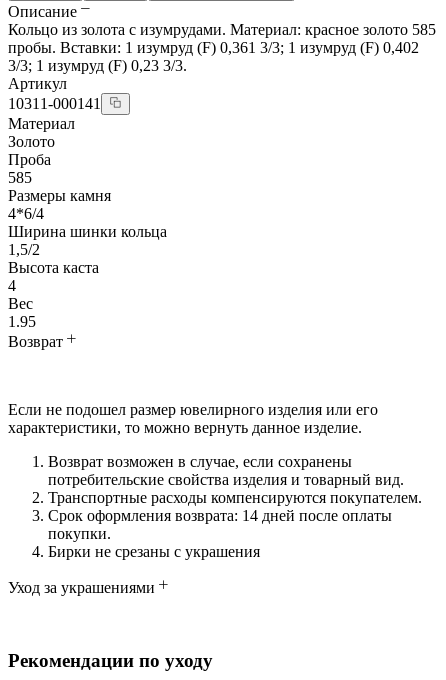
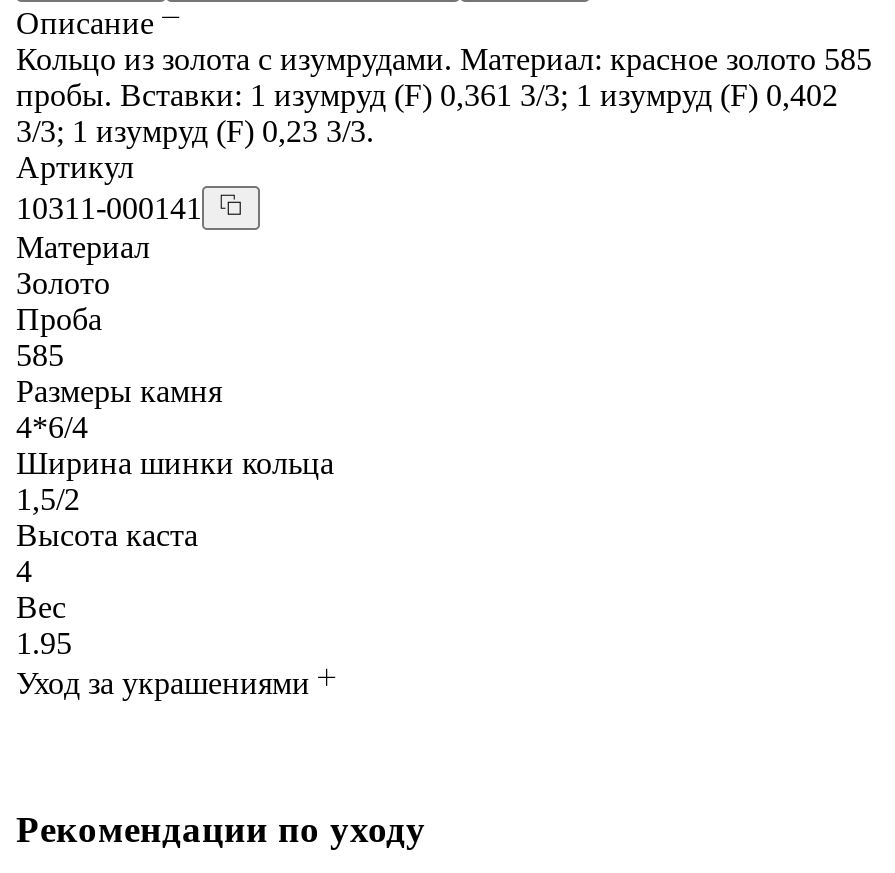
- Возврат

- Если не подошел размер ювелирного изделия или его
- характеристики, то можно вернуть данное изделие.
- Возврат возможен в случае, если сохранены
- потребительские свойства изделия и товарный вид.
- Транспортные расходы компенсируются покупателем.
- Срок оформления возврата: 14 дней после оплаты
- покупки.
- Бирки не срезаны с украшения
